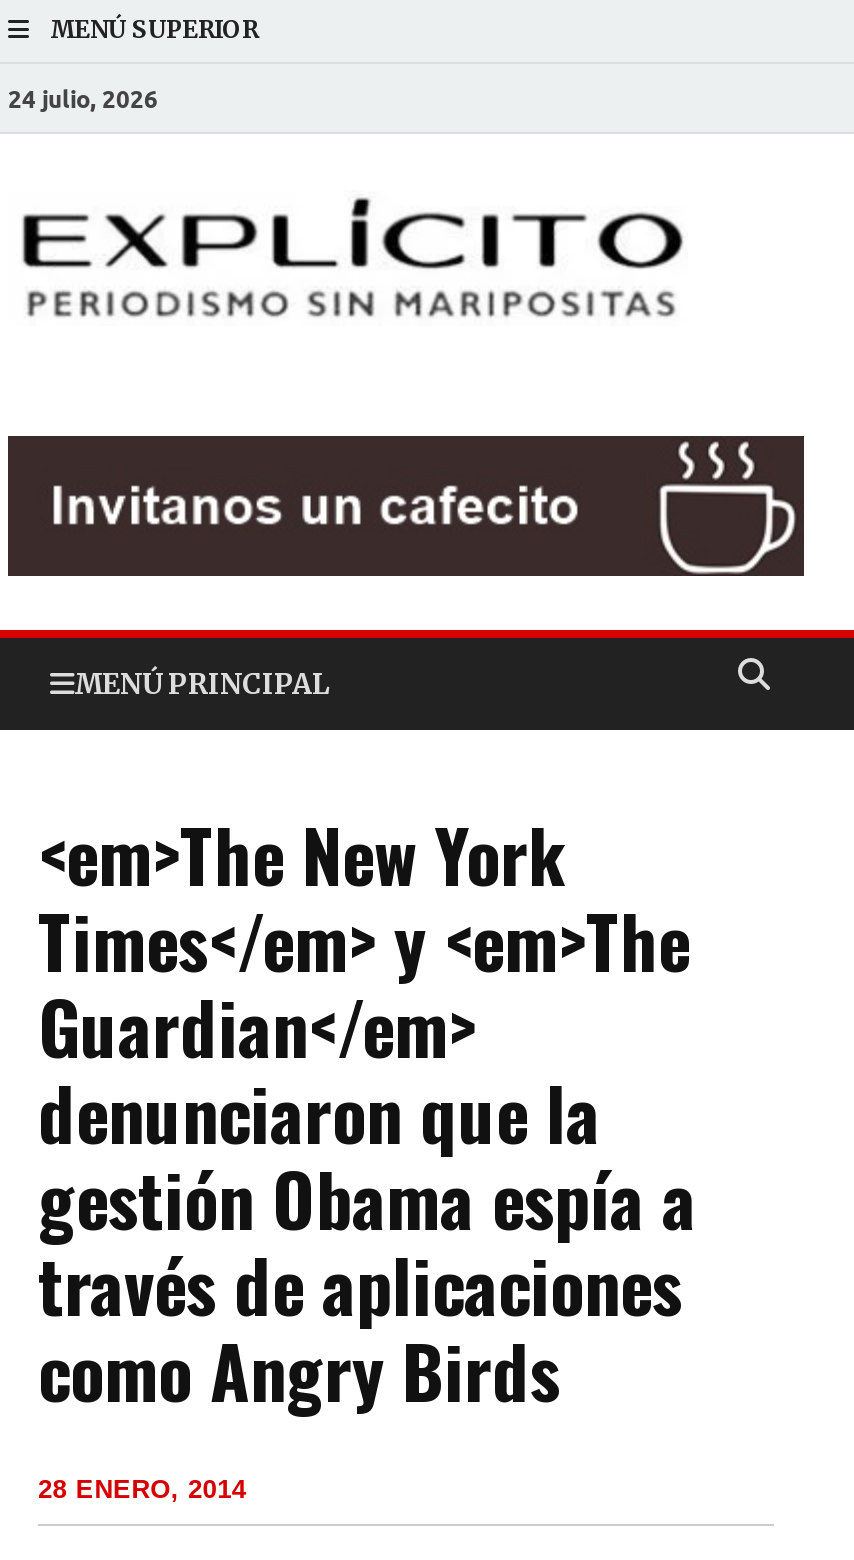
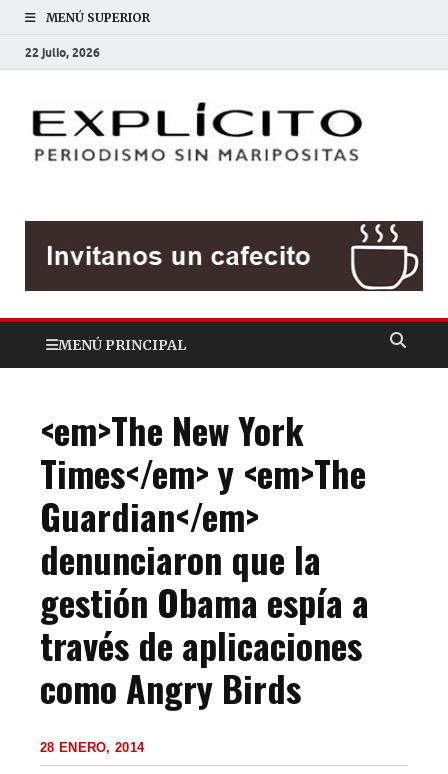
- 24 julio, 2026
+ 22 julio, 2026
